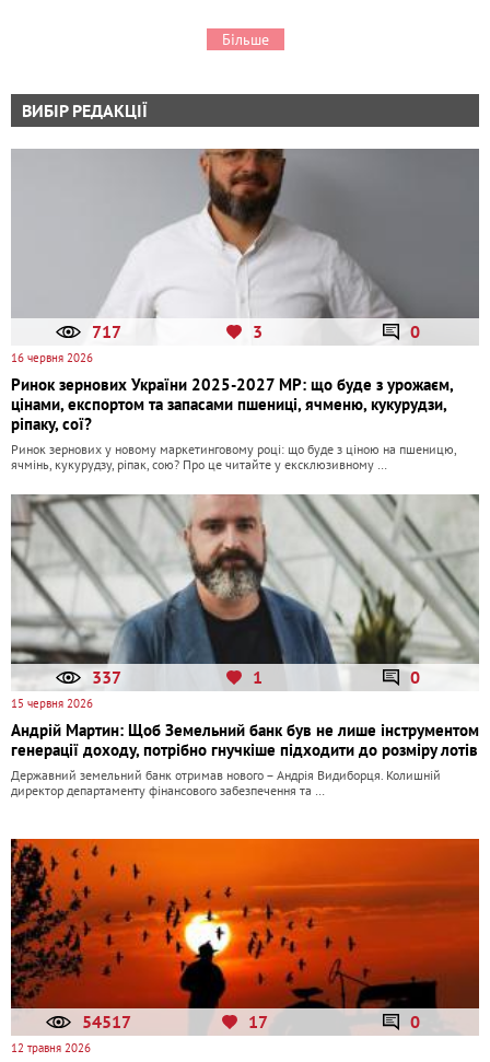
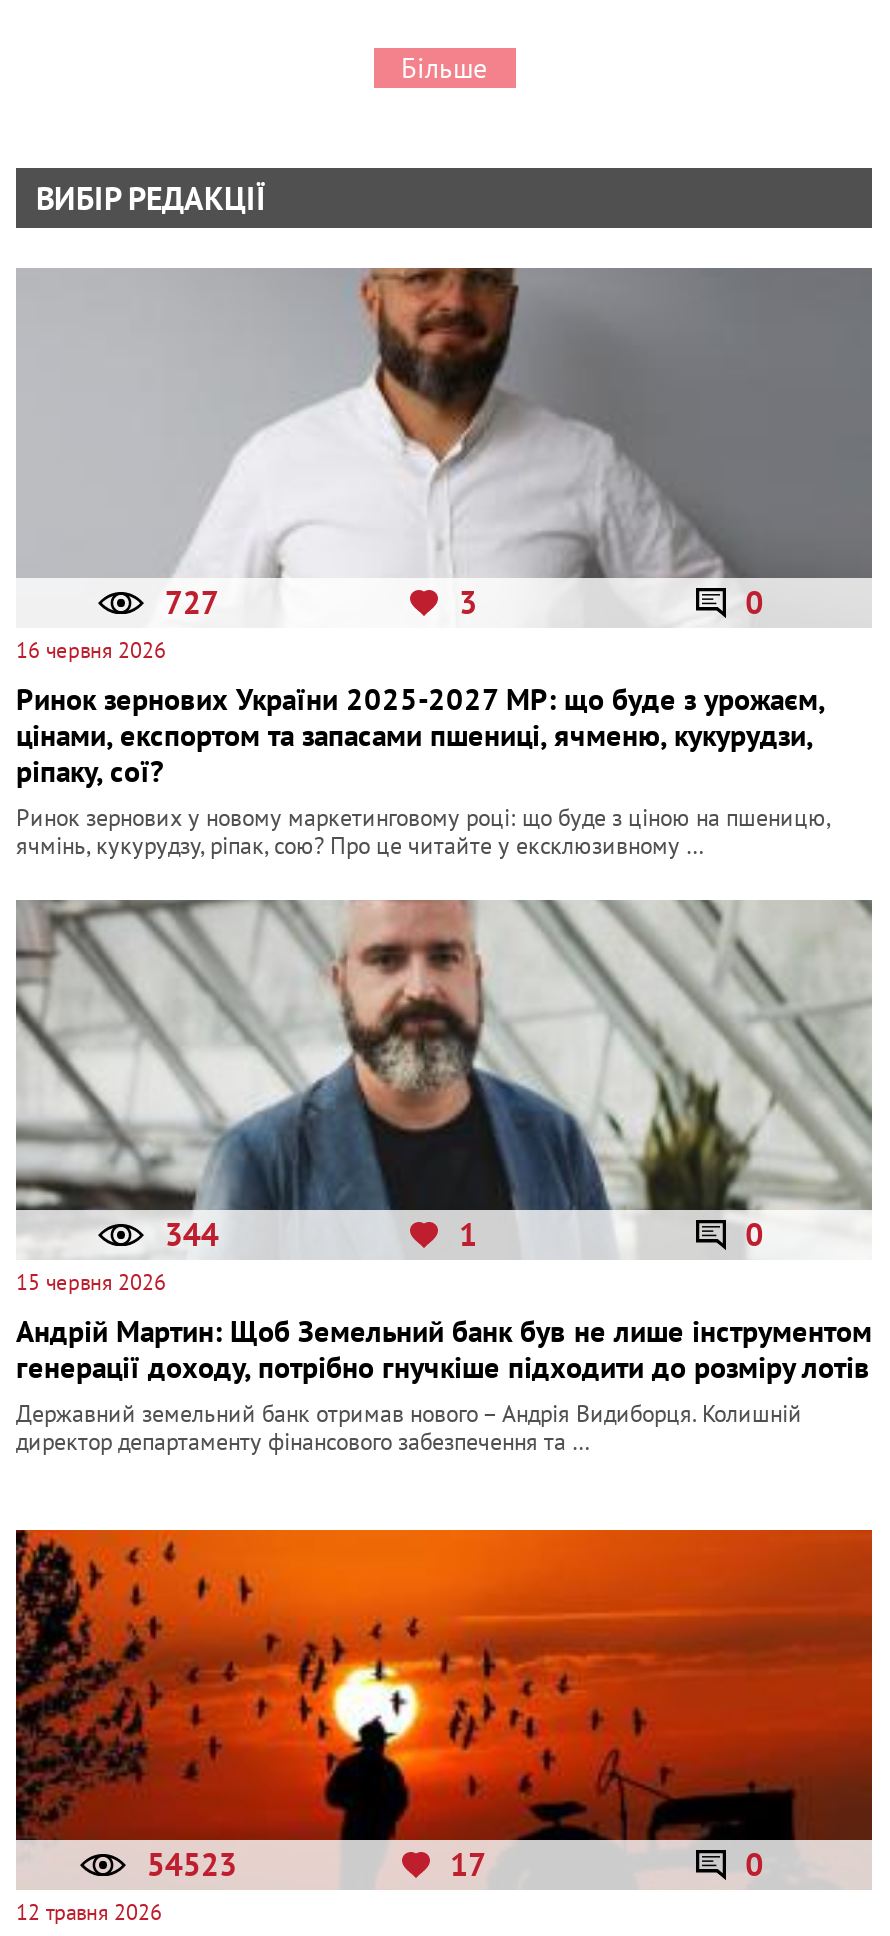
- 717
+ 727

- 337
+ 344

- 54517
+ 54523
